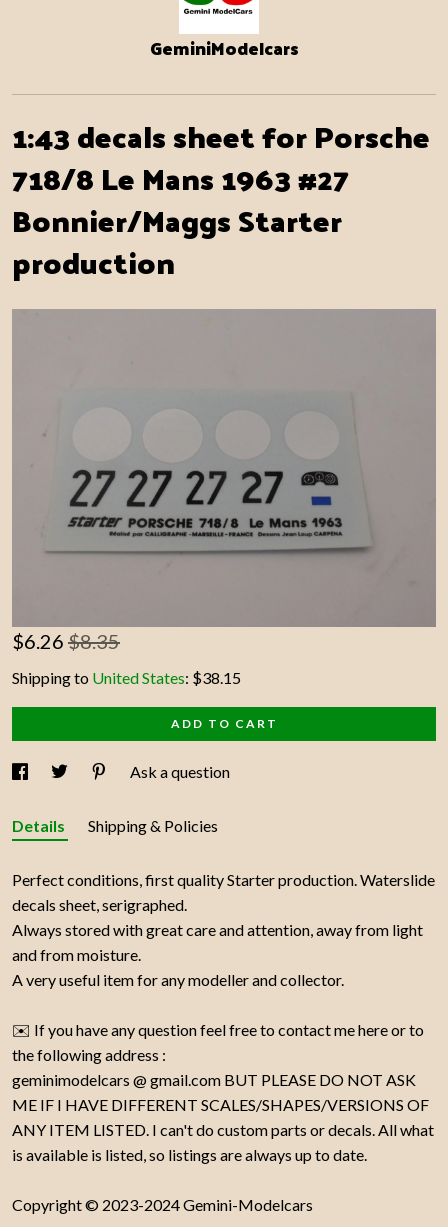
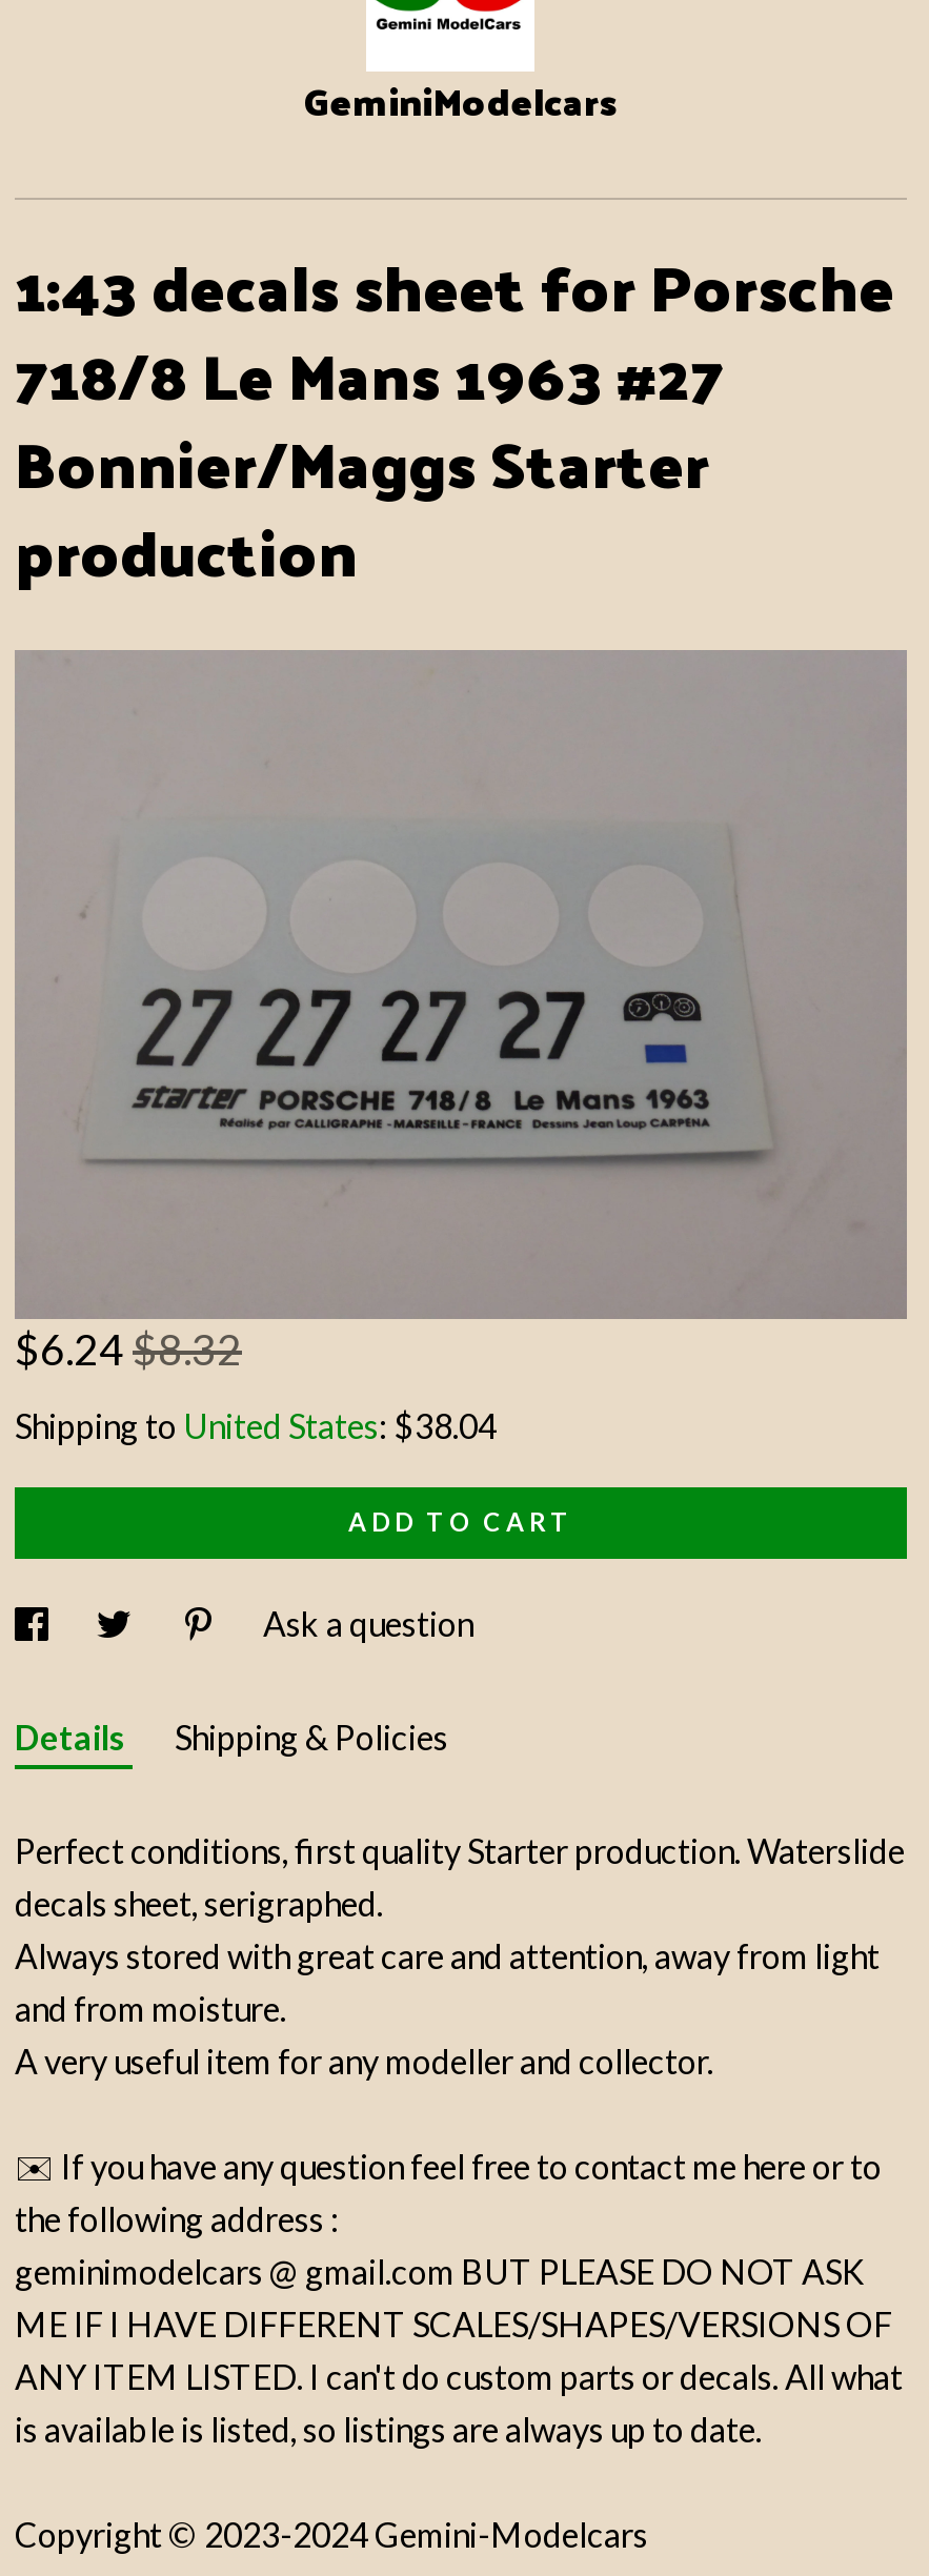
- $6.26 $8.35
+ $6.24 $8.32

- Shipping to United States: $38.15
+ Shipping to United States: $38.04
